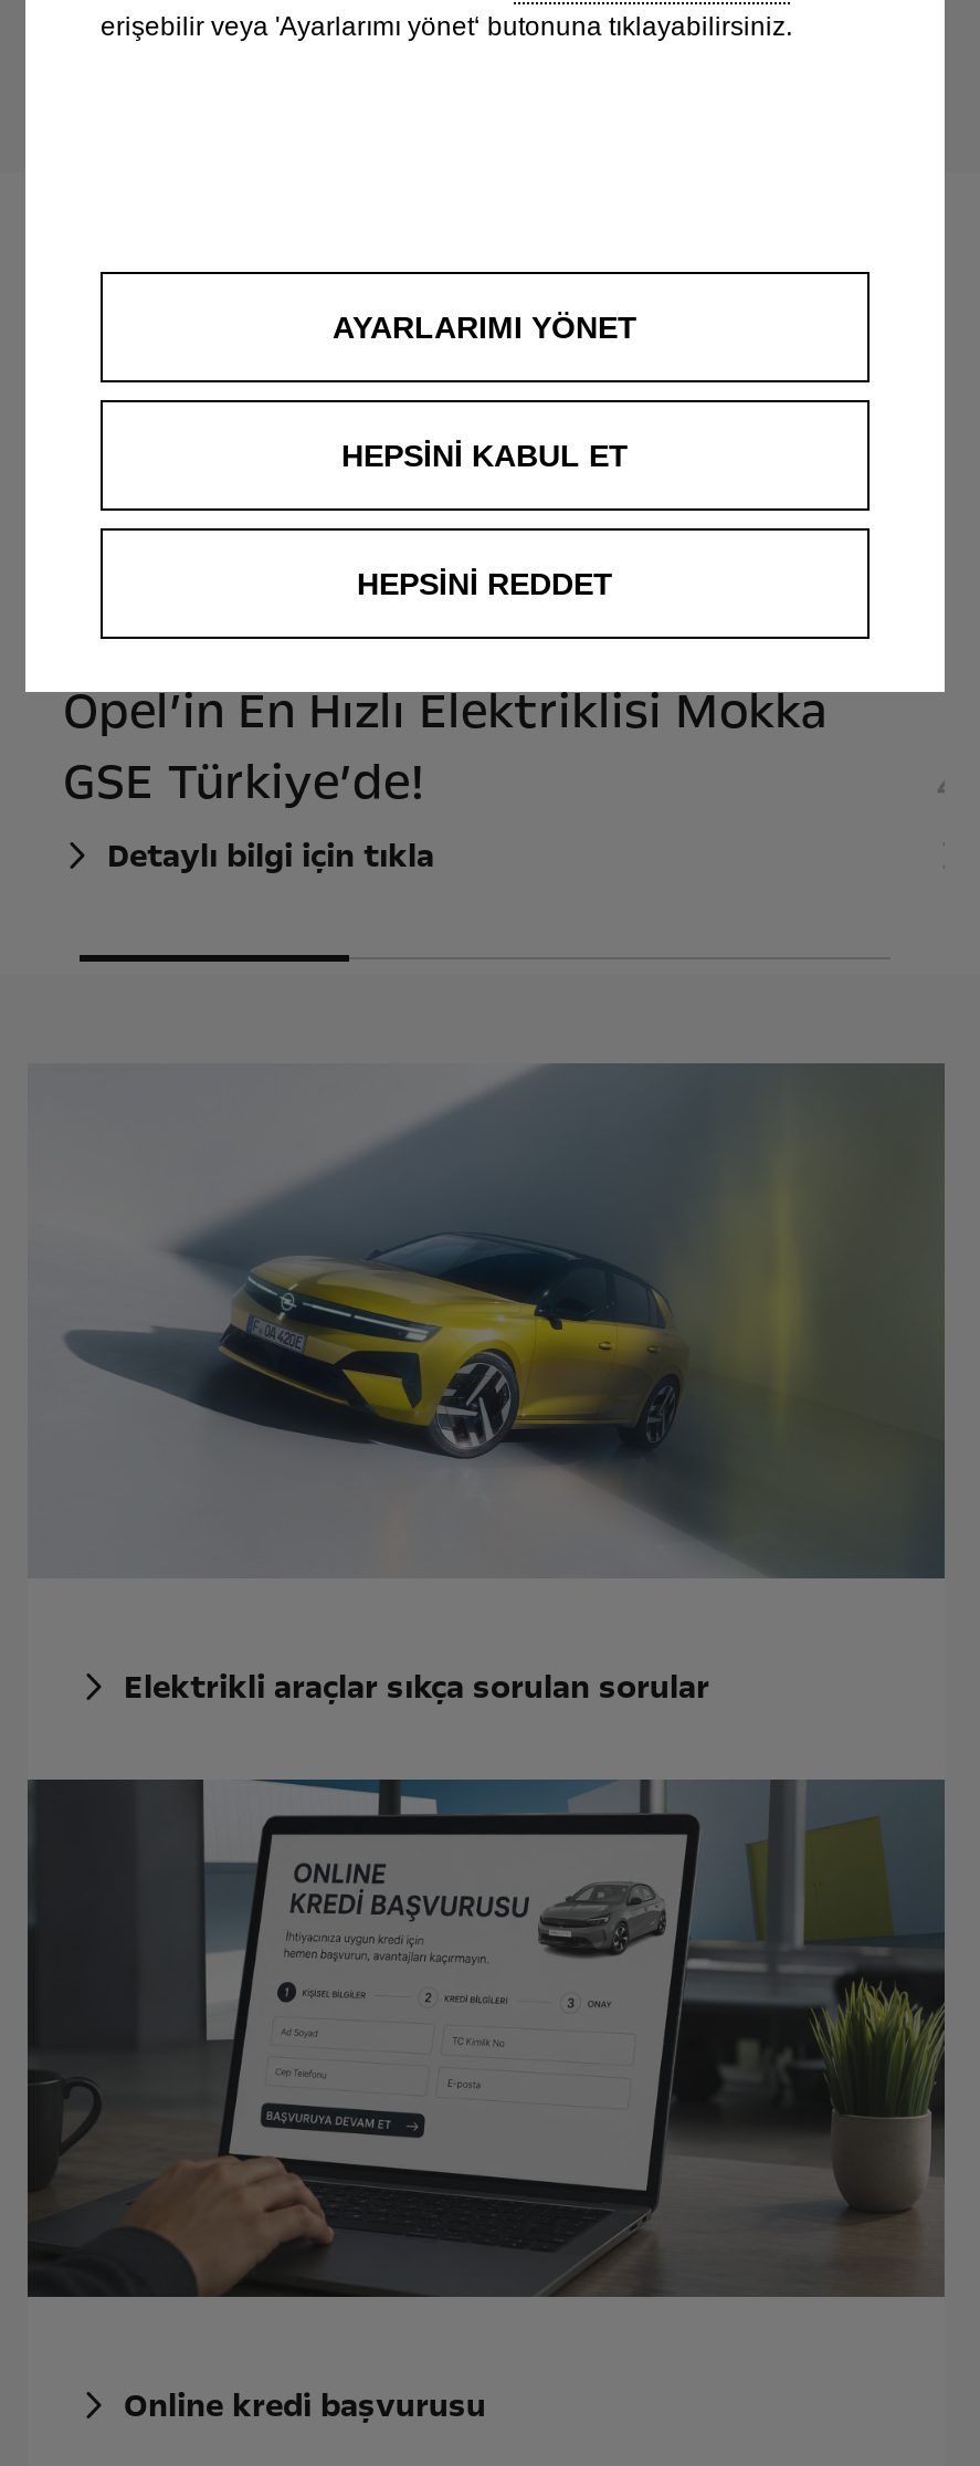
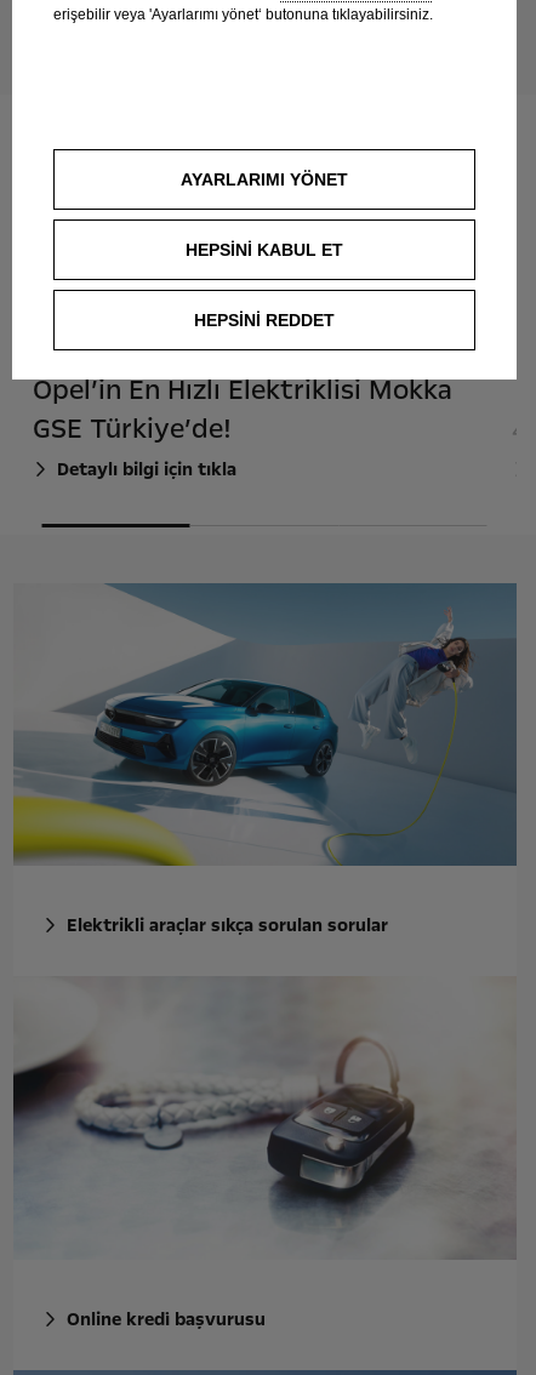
- [image]
+ [image]

- [image]
+ [image]
